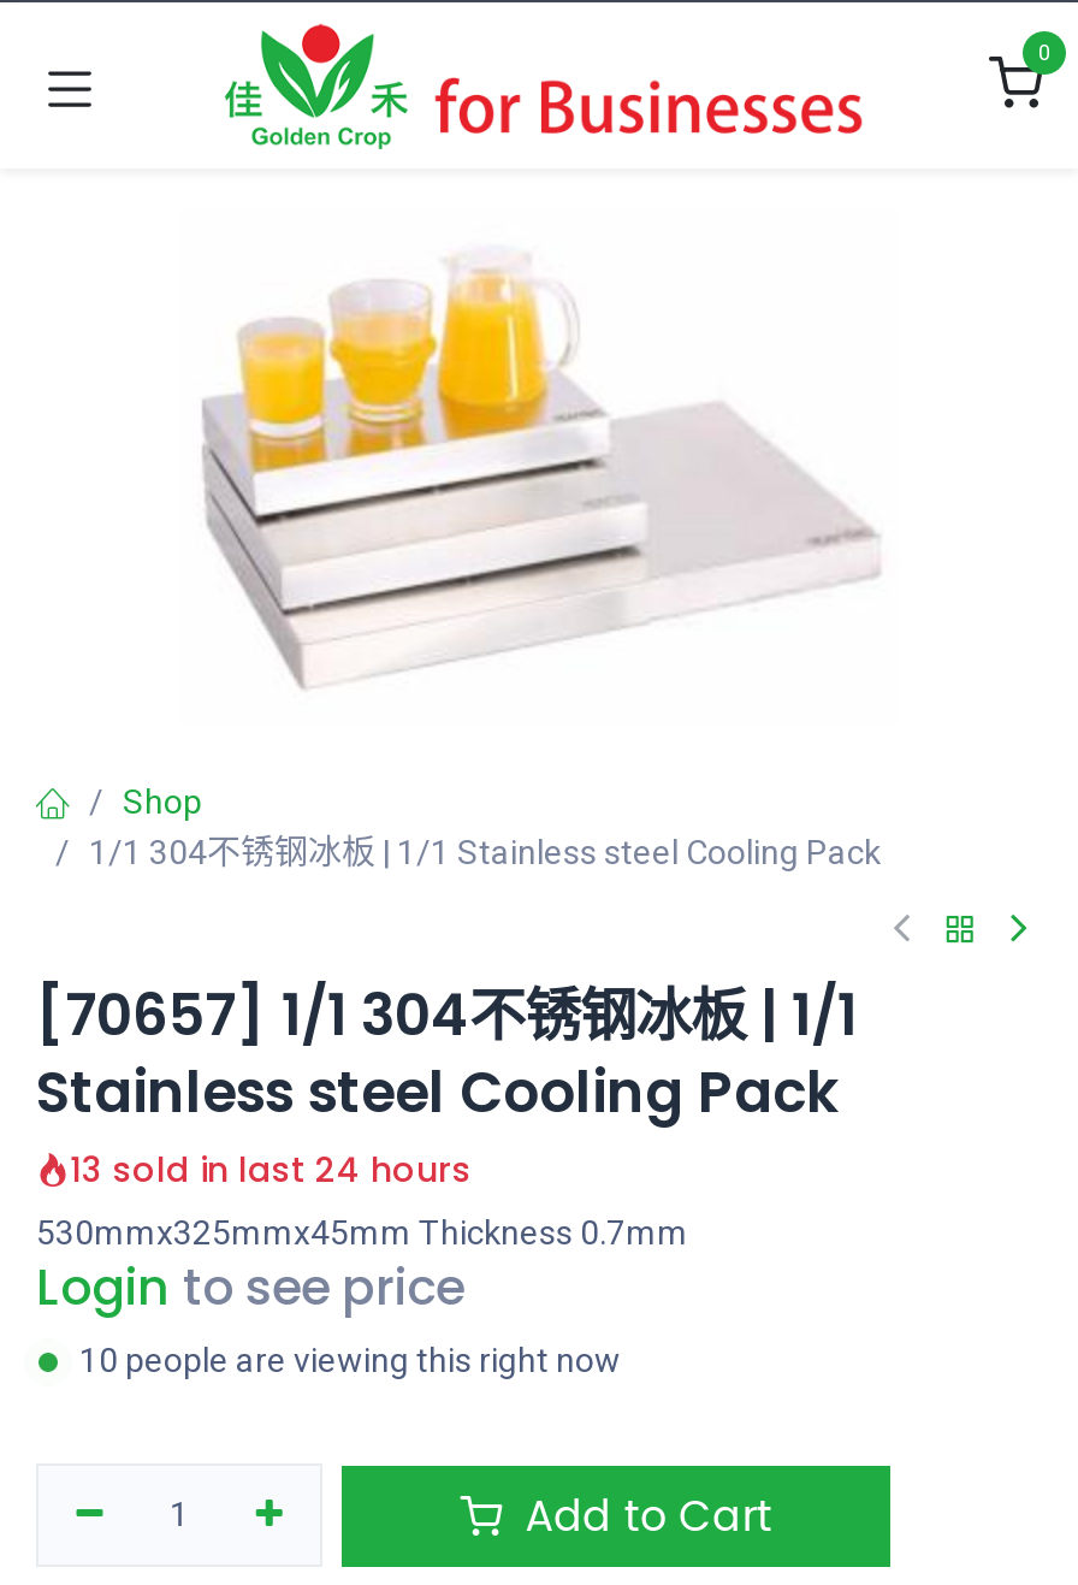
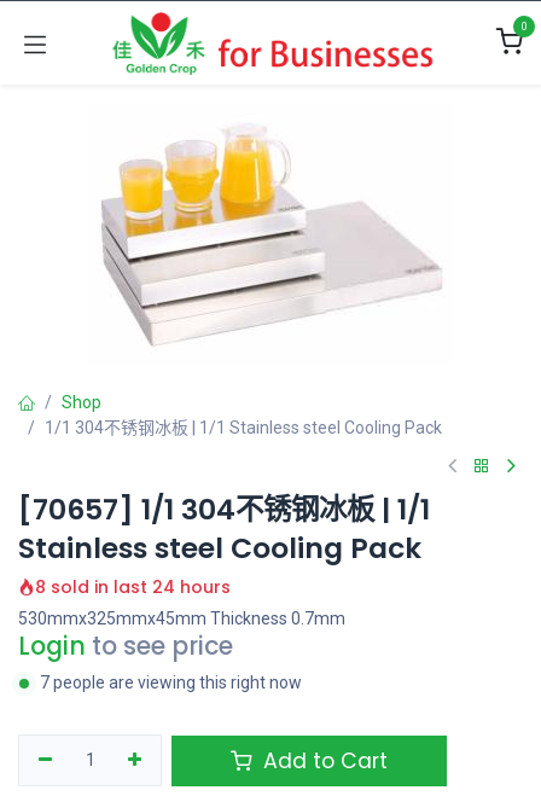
- 13 sold in last 24 hours
+ 8 sold in last 24 hours

- 10 people are viewing this right now
+ 7 people are viewing this right now
